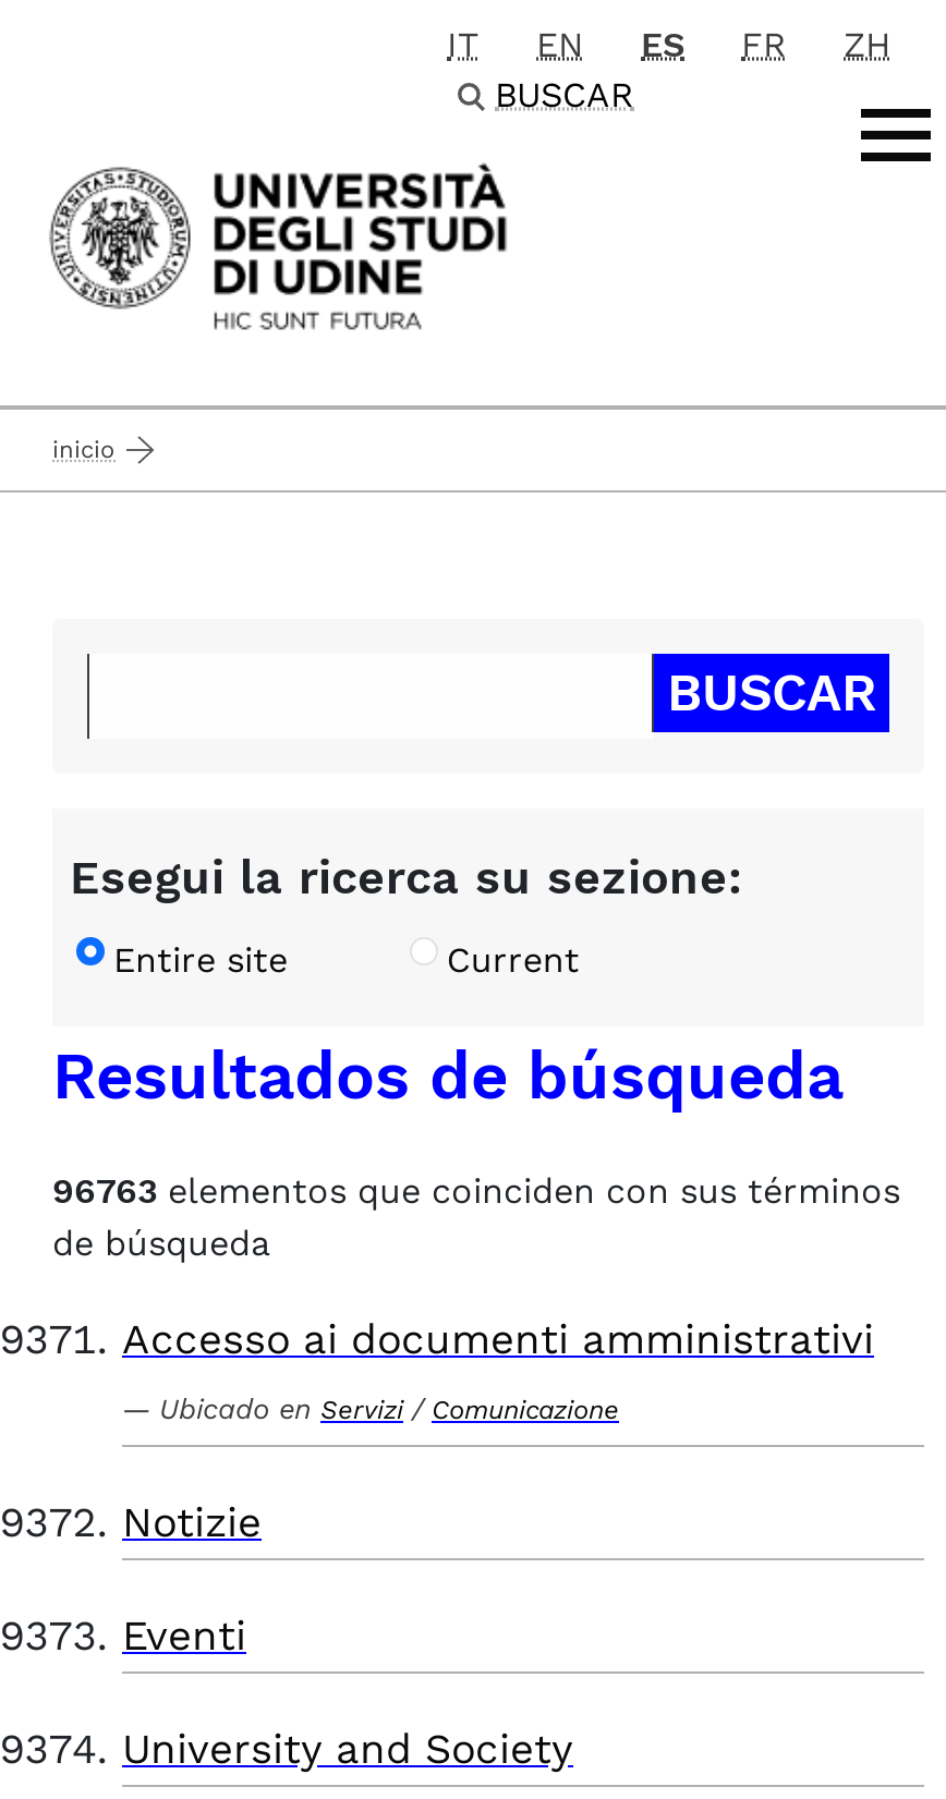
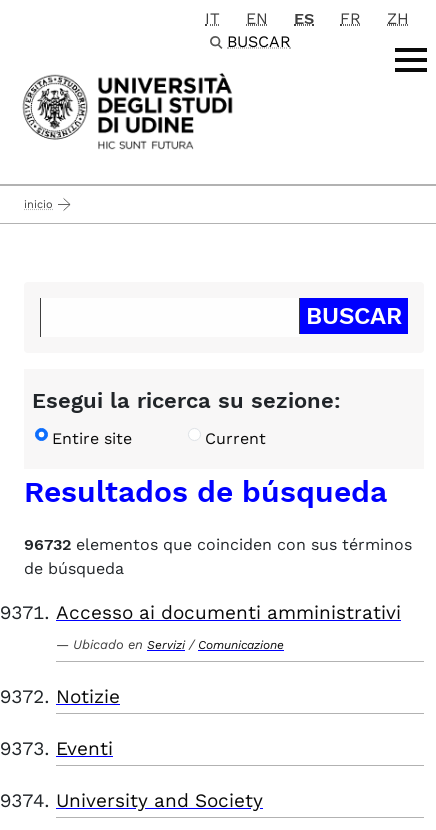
- 96763 elementos que coinciden con sus términos
+ 96732 elementos que coinciden con sus términos
